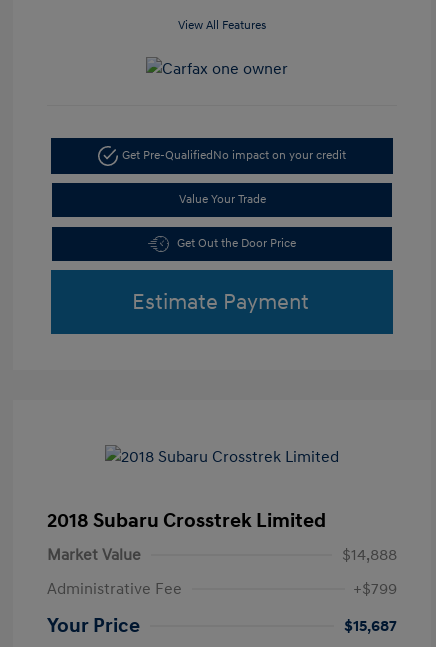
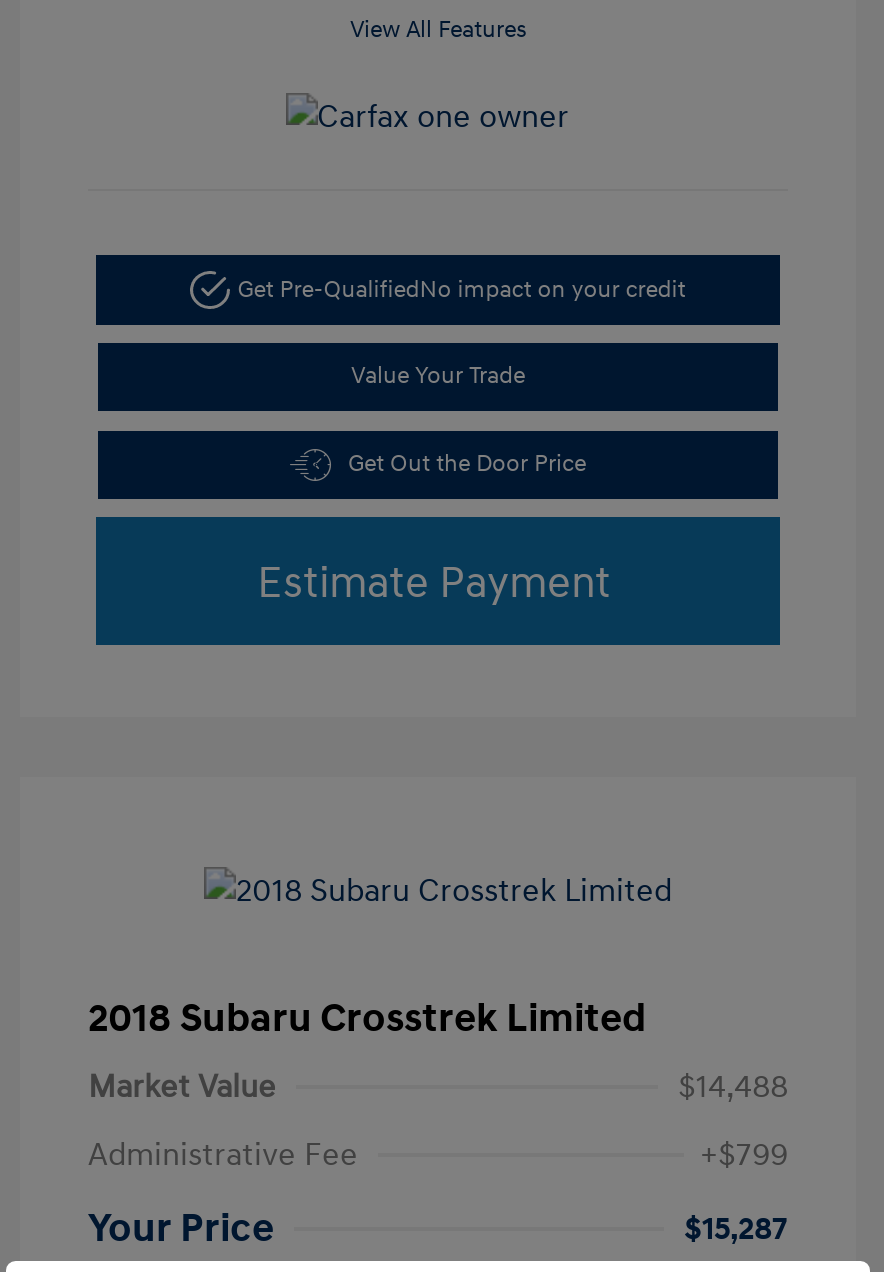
- $14,888
+ $14,488

- $15,687
+ $15,287
